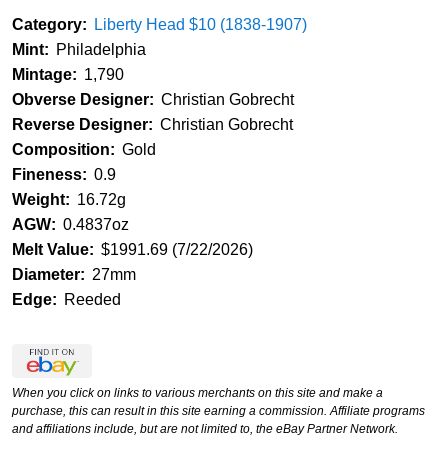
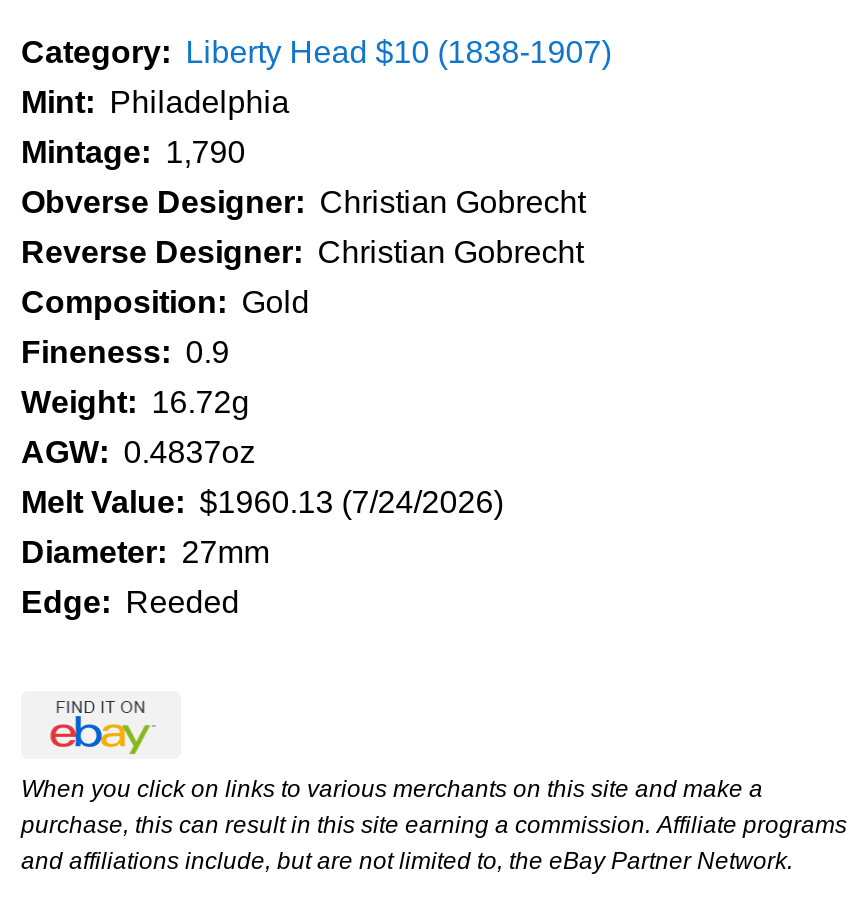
- Melt Value: $1991.69 (7/22/2026)
+ Melt Value: $1960.13 (7/24/2026)
